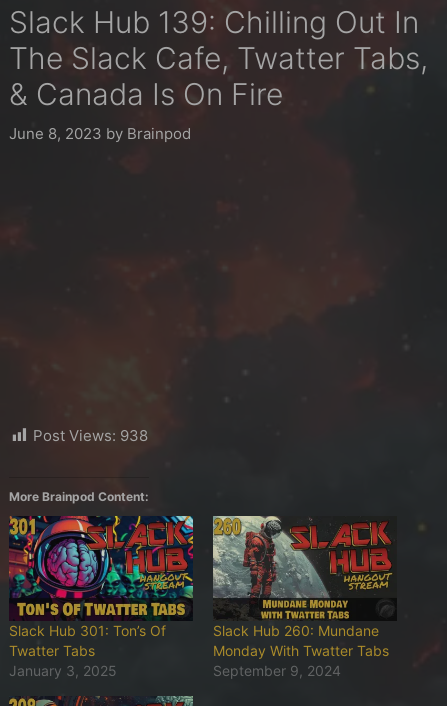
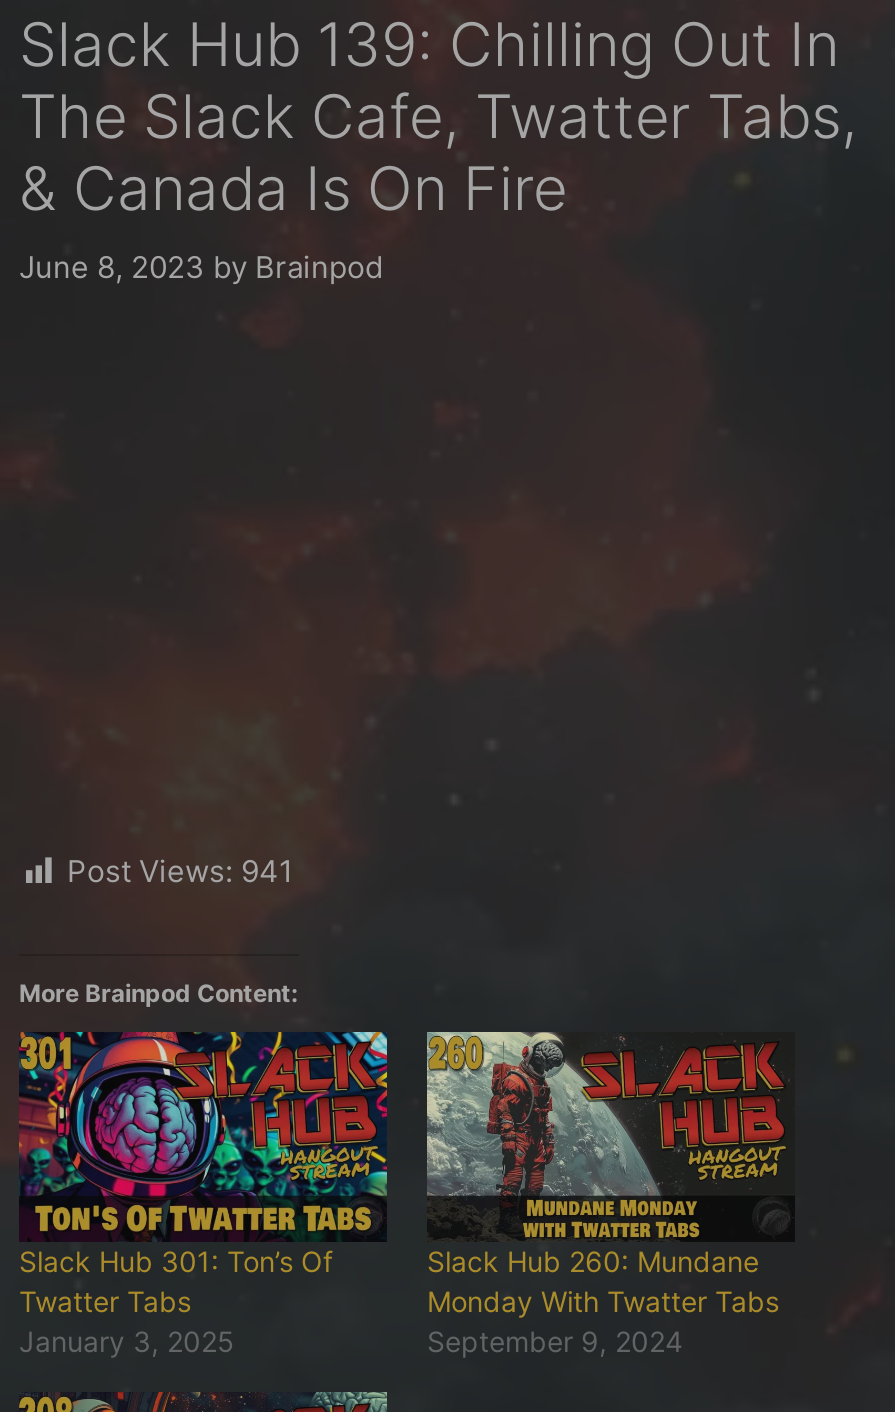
- Post Views: 938
+ Post Views: 941
